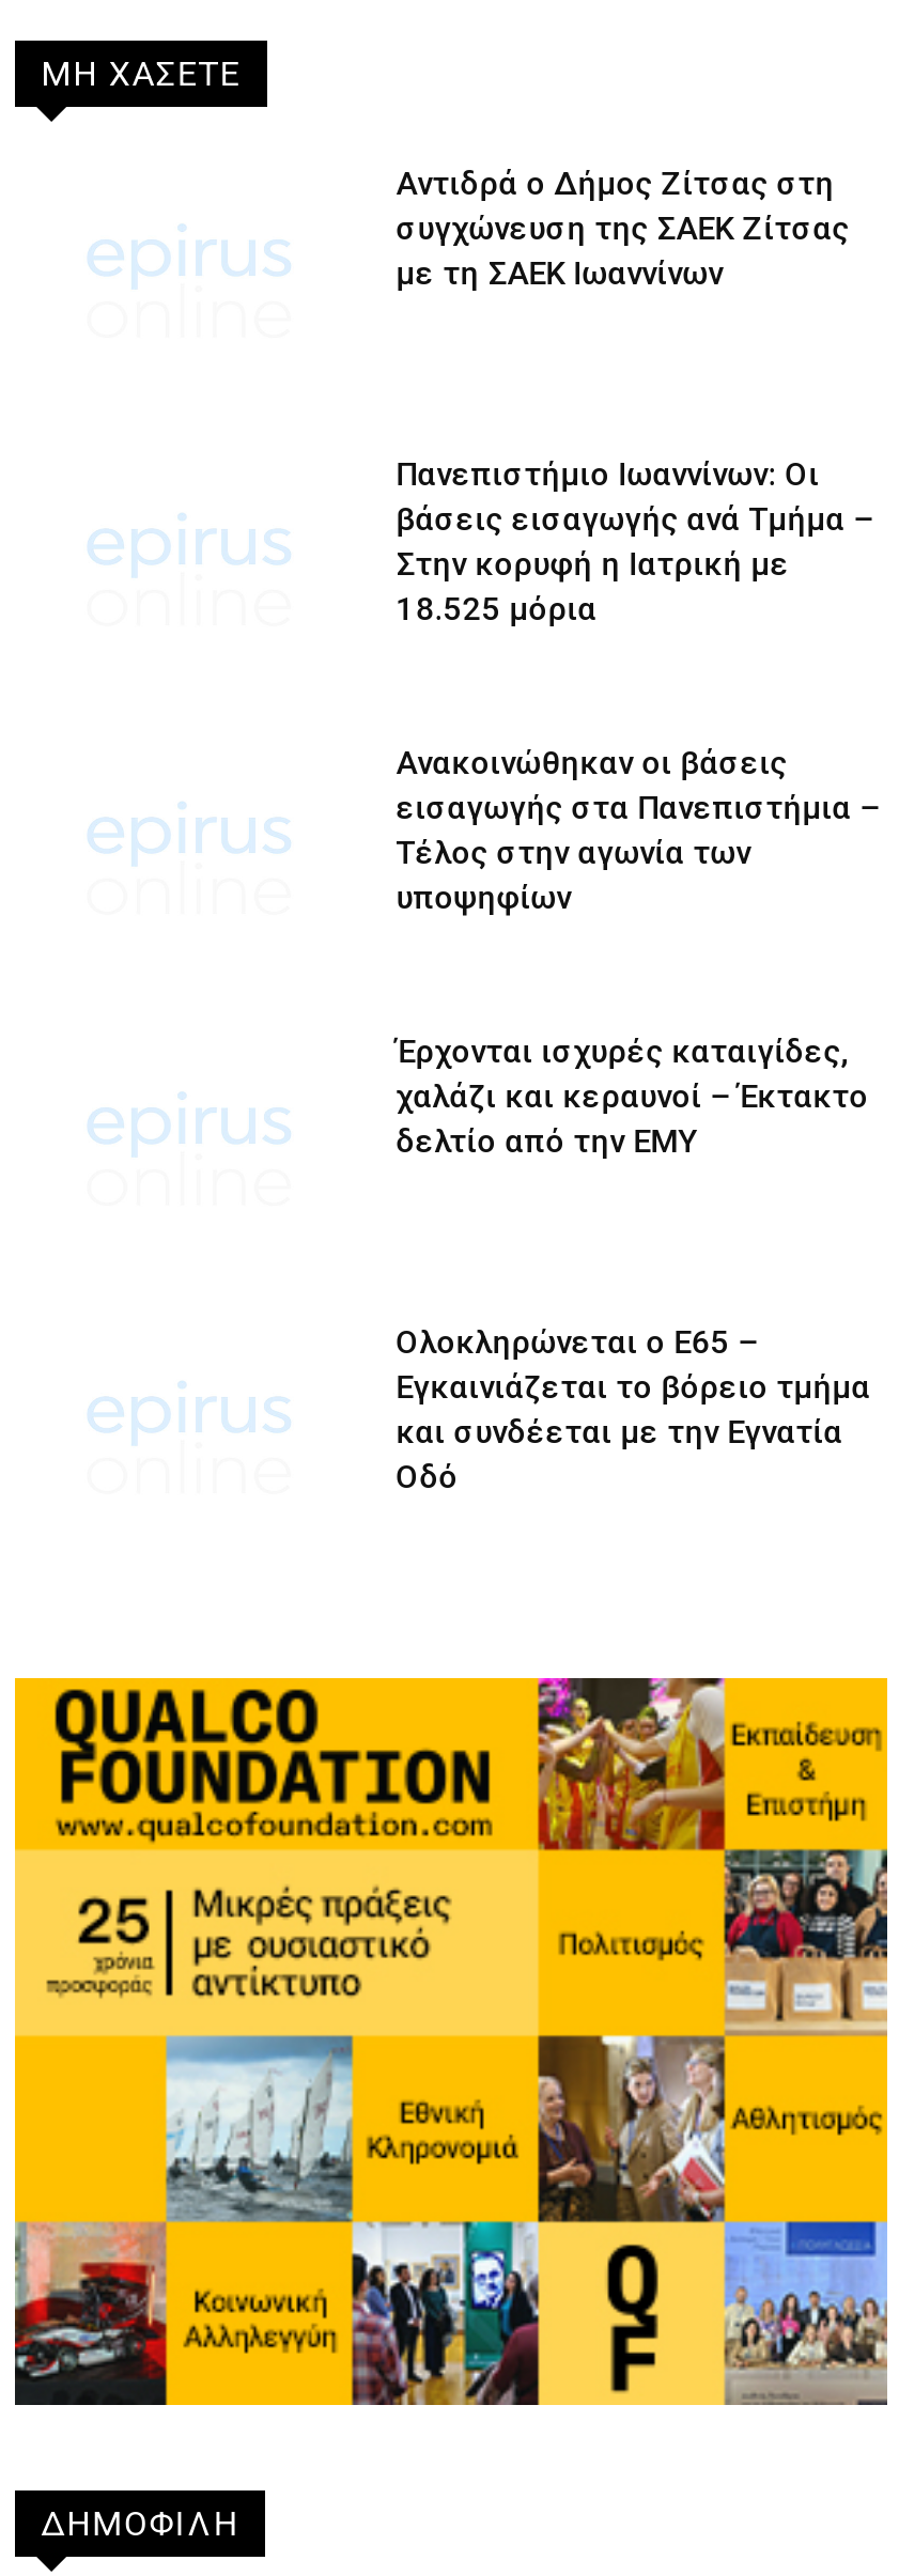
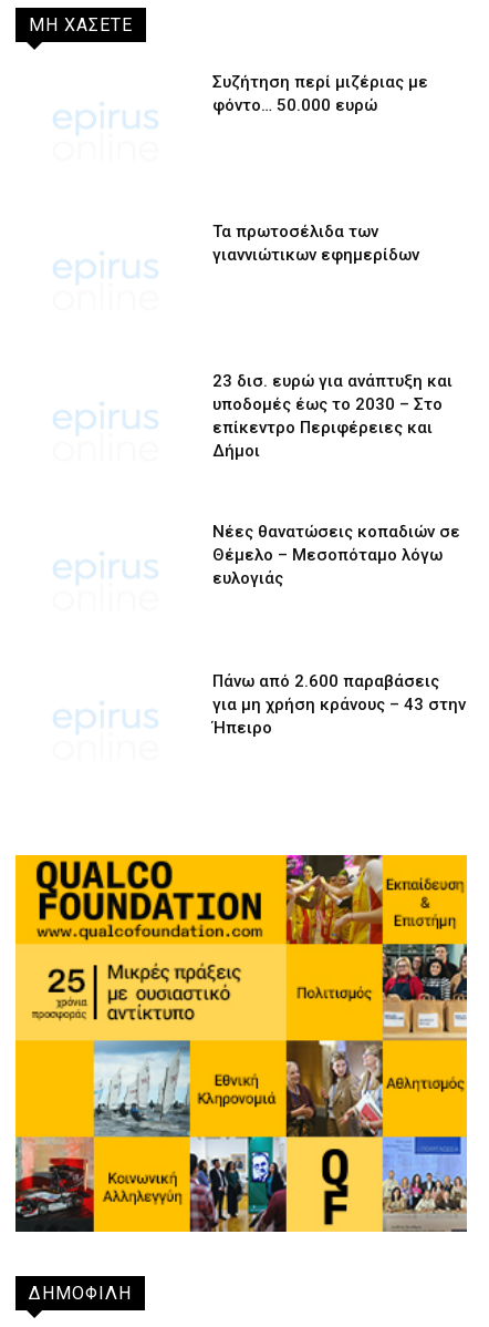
- Αντιδρά ο Δήμος Ζίτσας στη
- συγχώνευση της ΣΑΕΚ Ζίτσας
- με τη ΣΑΕΚ Ιωαννίνων
+ Συζήτηση περί μιζέριας με
+ φόντο… 50.000 ευρώ

- Πανεπιστήμιο Ιωαννίνων: Οι
- βάσεις εισαγωγής ανά Τμήμα –
- Στην κορυφή η Ιατρική με
- 18.525 μόρια
+ Τα πρωτοσέλιδα των
+ γιαννιώτικων εφημερίδων

- Ανακοινώθηκαν οι βάσεις
- εισαγωγής στα Πανεπιστήμια –
- Τέλος στην αγωνία των
- υποψηφίων
+ 23 δισ. ευρώ για ανάπτυξη και
+ υποδομές έως το 2030 – Στο
+ επίκεντρο Περιφέρειες και
+ Δήμοι

- Έρχονται ισχυρές καταιγίδες,
- χαλάζι και κεραυνοί – Έκτακτο
- δελτίο από την ΕΜΥ
+ Νέες θανατώσεις κοπαδιών σε
+ Θέμελο – Μεσοπόταμο λόγω
+ ευλογιάς

- Ολοκληρώνεται ο Ε65 –
- Εγκαινιάζεται το βόρειο τμήμα
- και συνδέεται με την Εγνατία
- Οδό
+ Πάνω από 2.600 παραβάσεις
+ για μη χρήση κράνους – 43 στην
+ Ήπειρο
